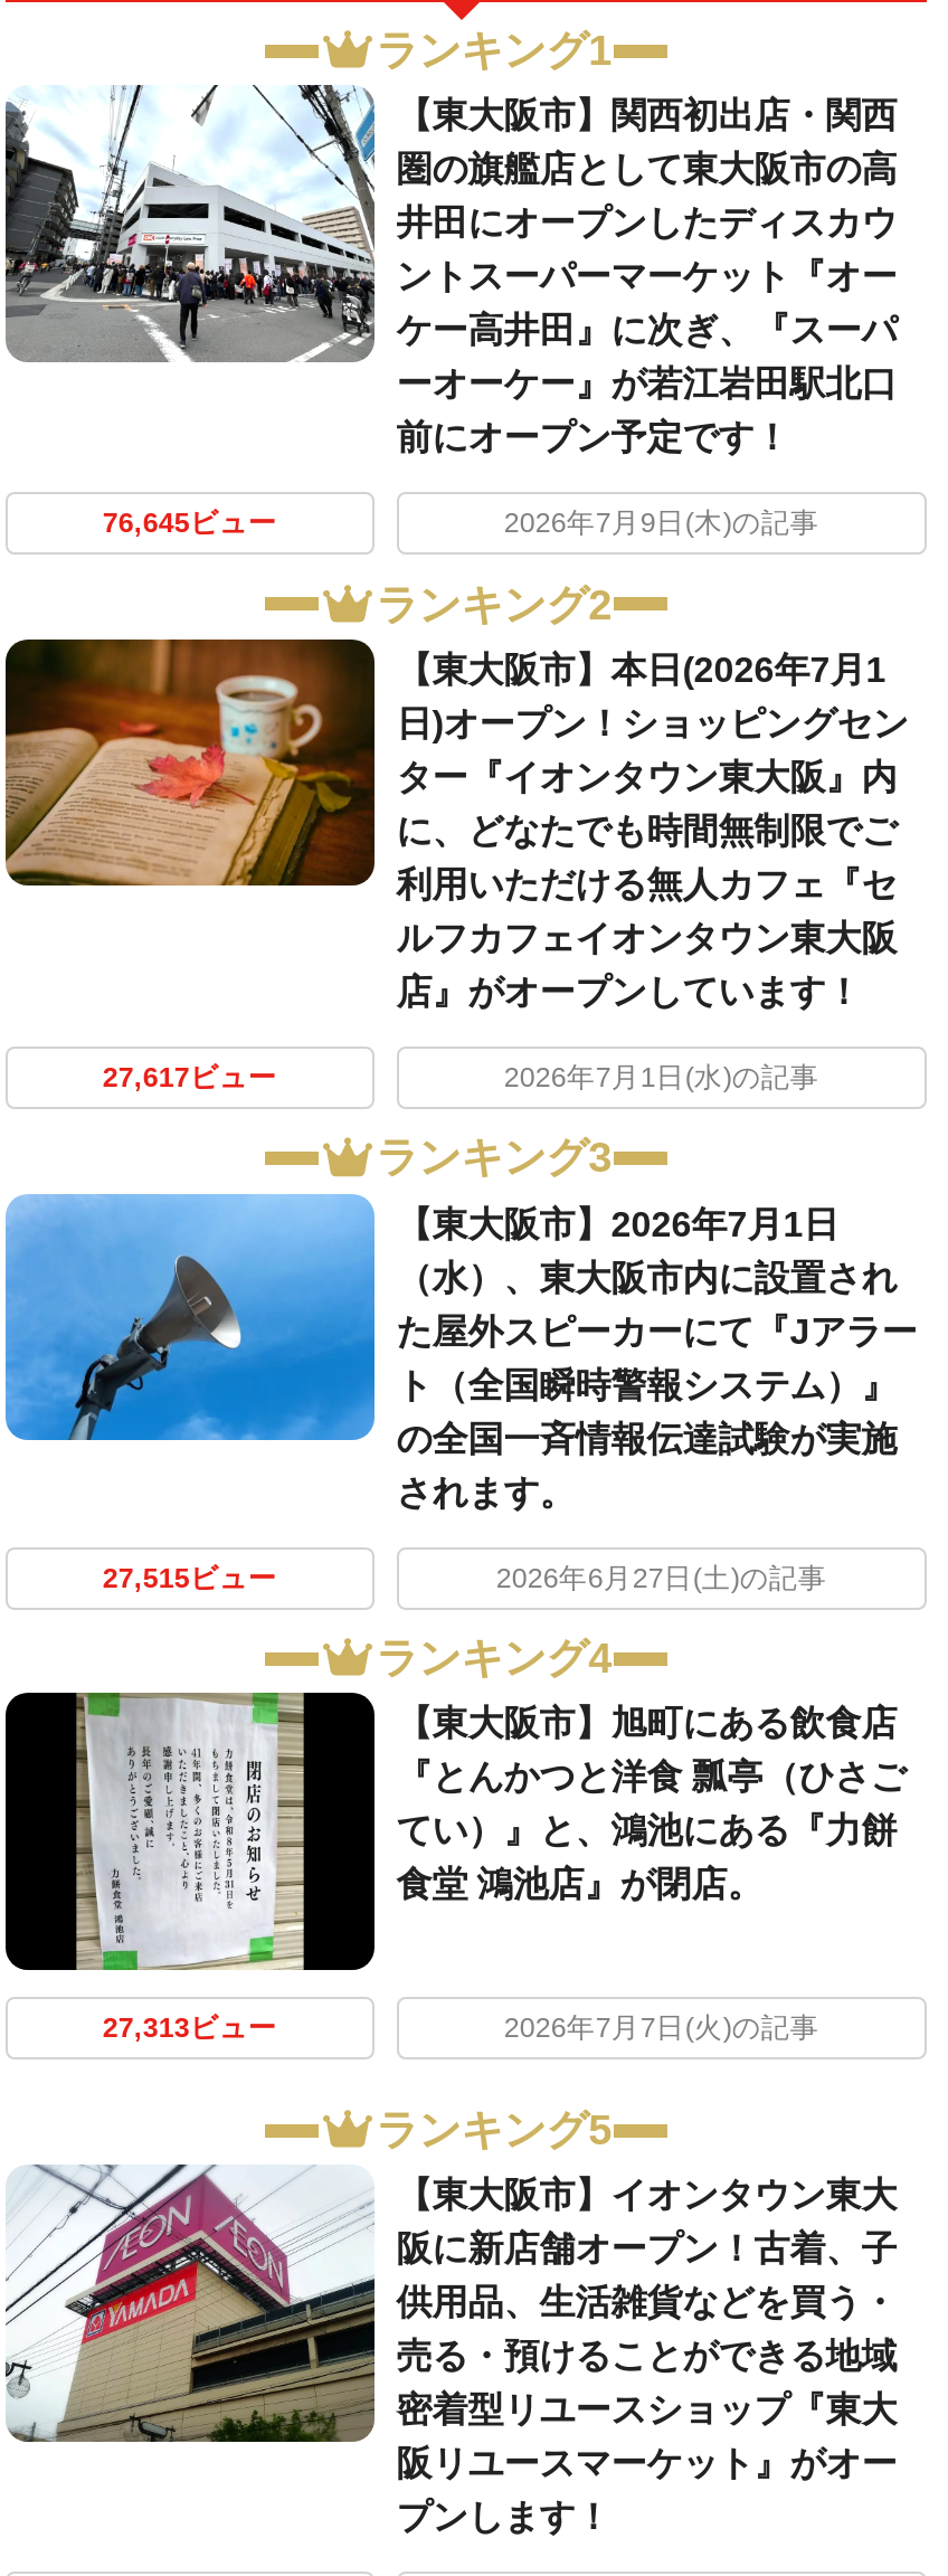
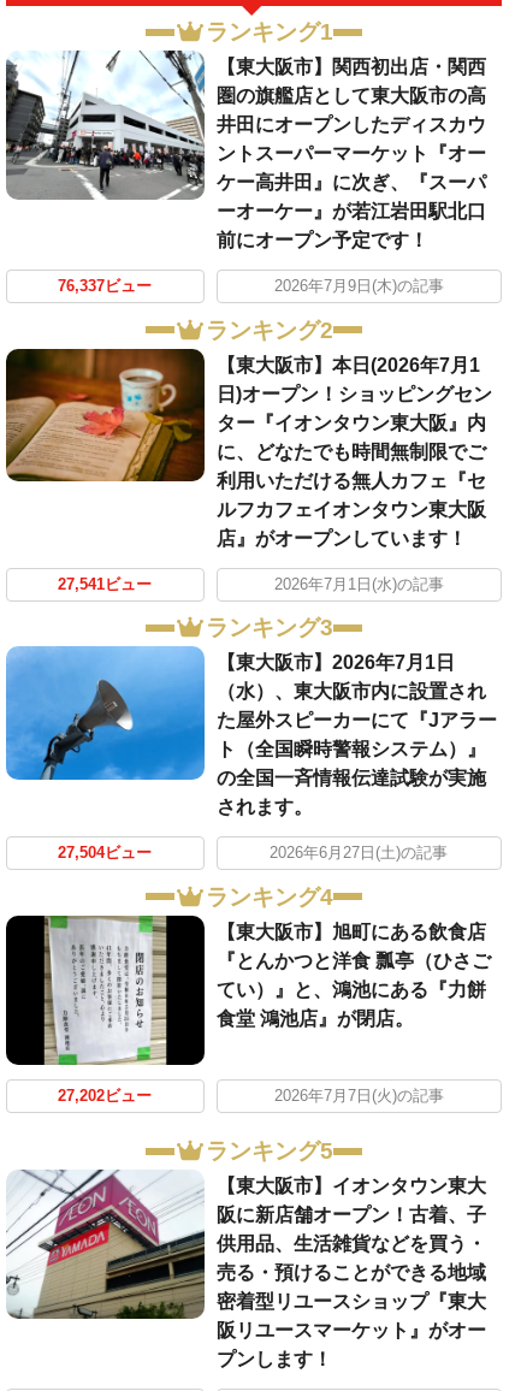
- 76,645ビュー
+ 76,337ビュー

- 27,617ビュー
+ 27,541ビュー

- 27,515ビュー
+ 27,504ビュー

- 27,313ビュー
+ 27,202ビュー
